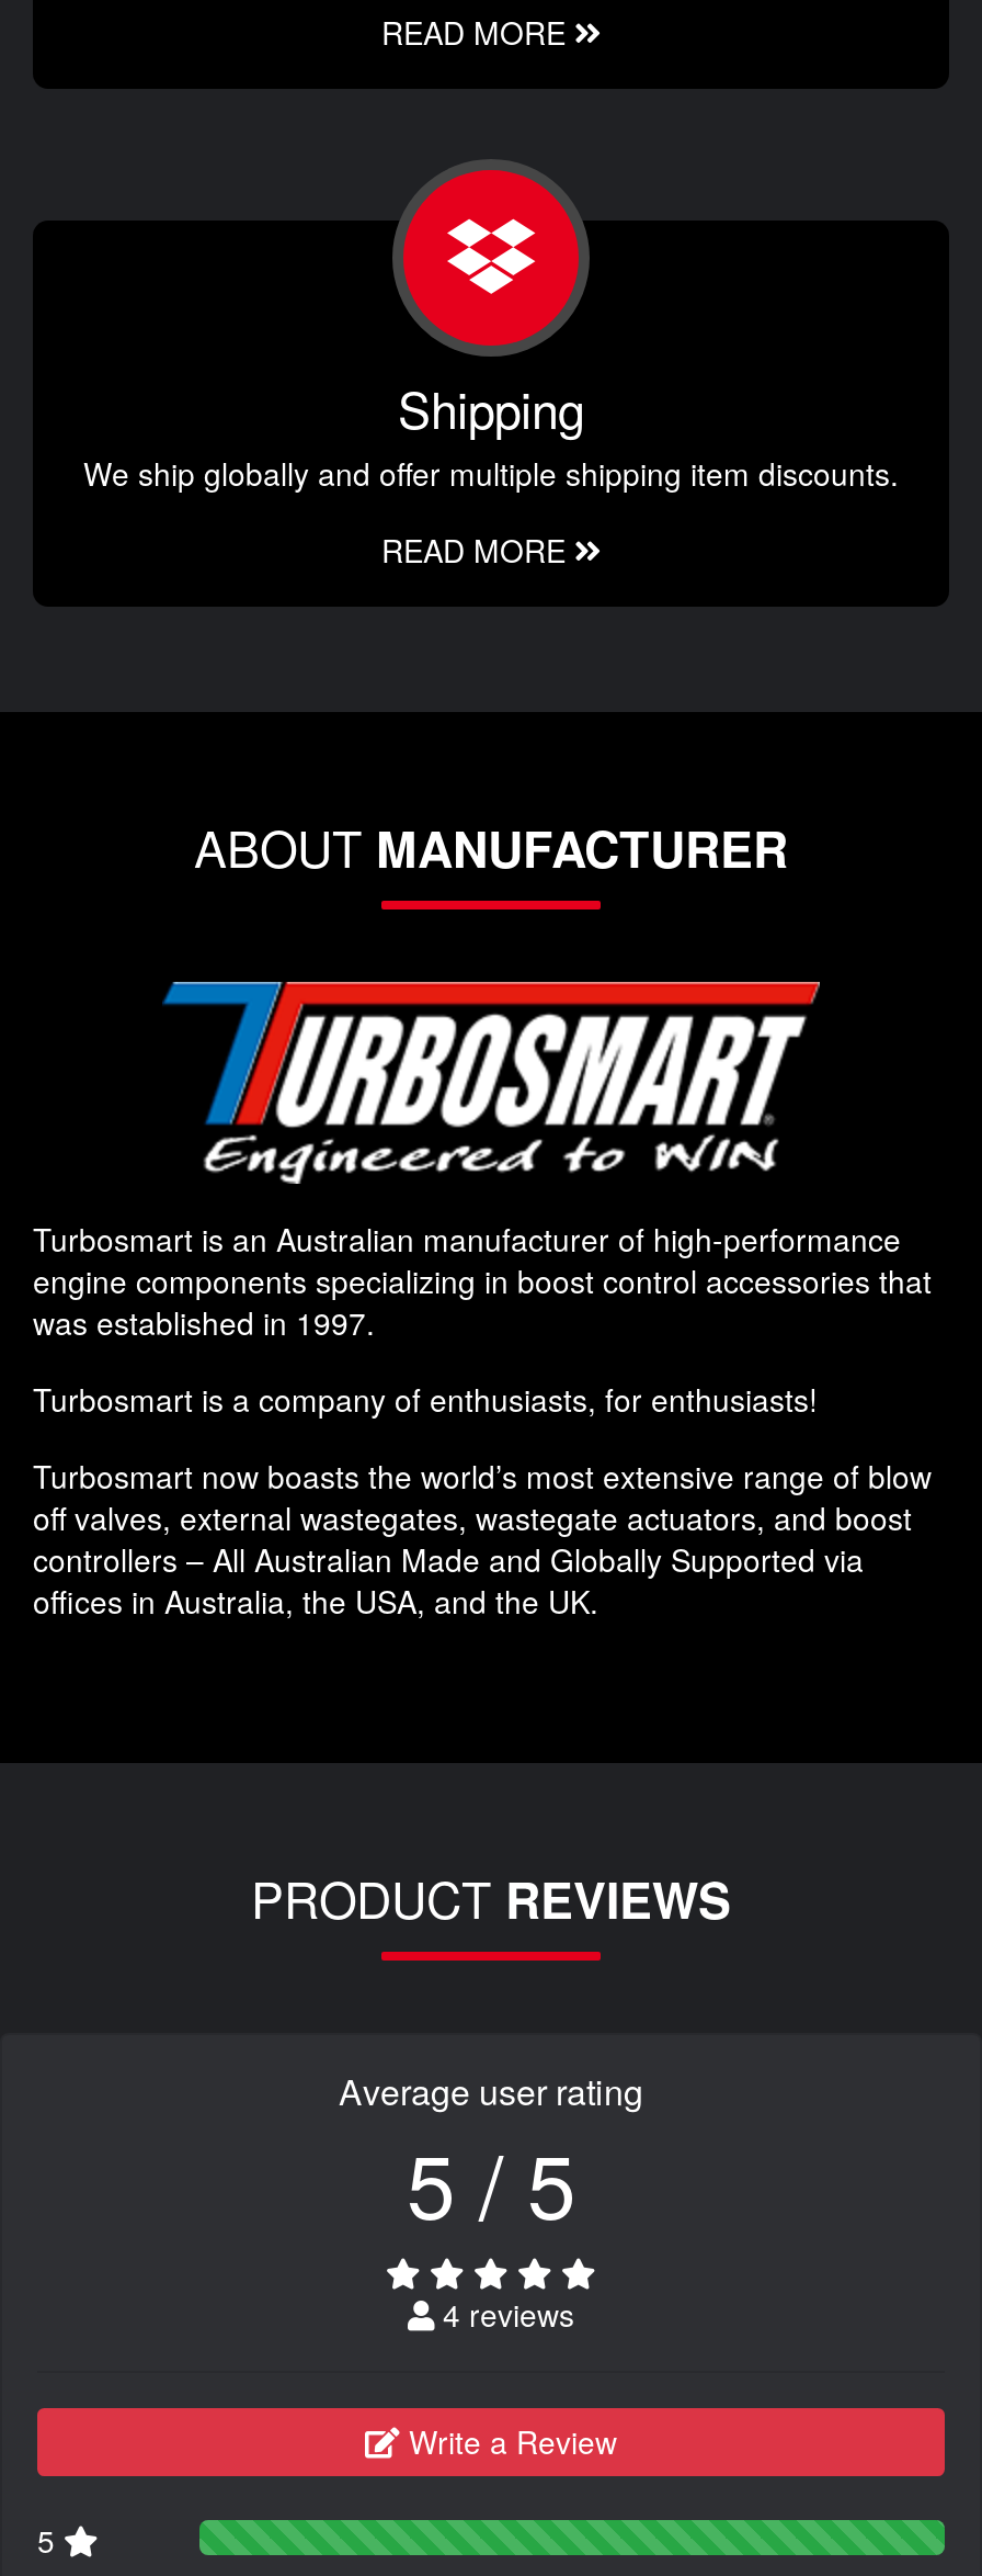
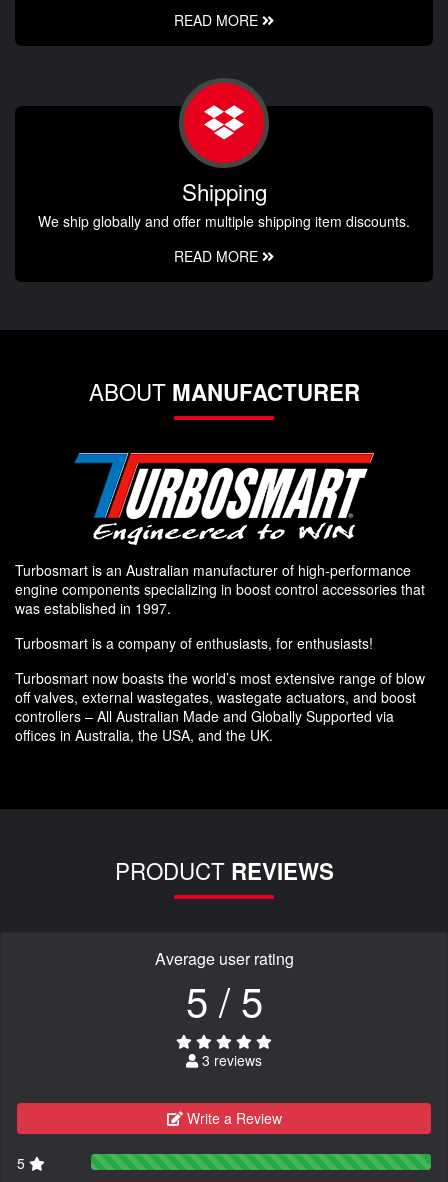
- 4 reviews
+ 3 reviews
